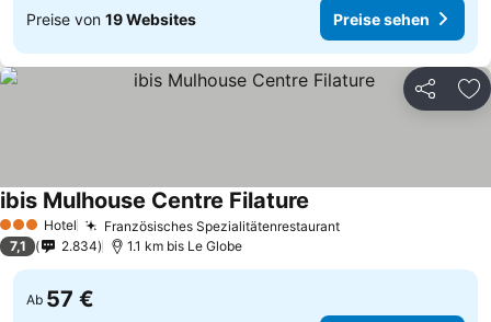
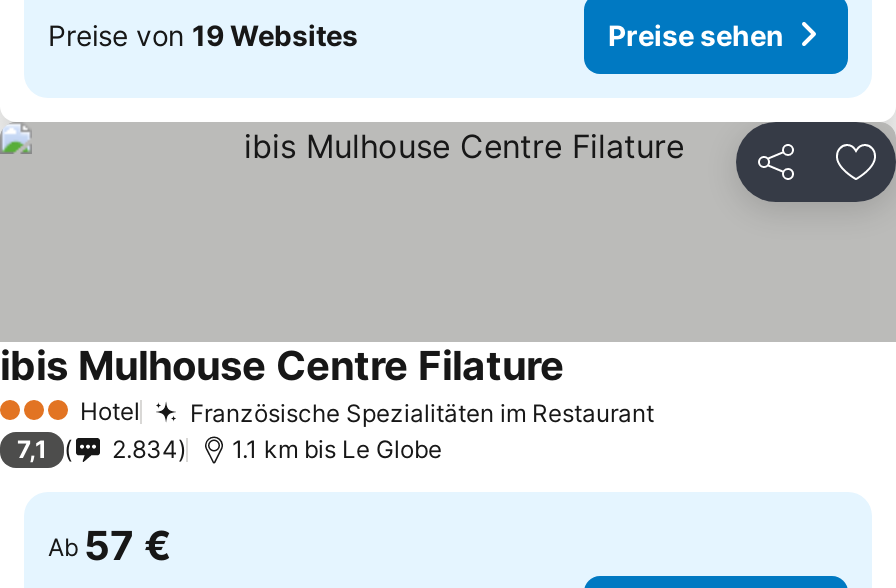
- Französisches Spezialitätenrestaurant
+ Französische Spezialitäten im Restaurant
